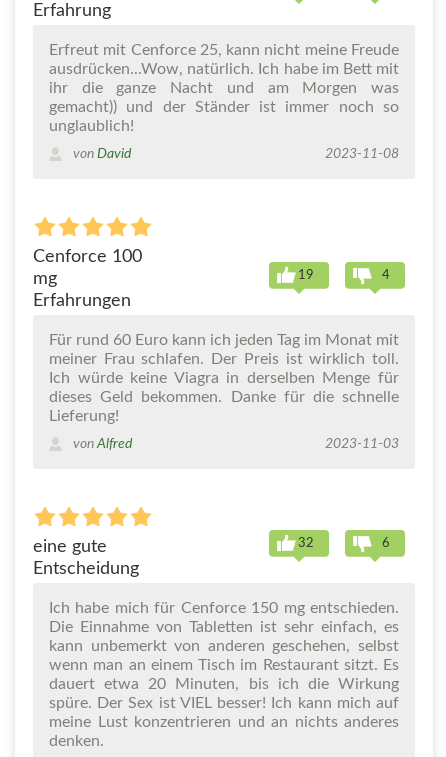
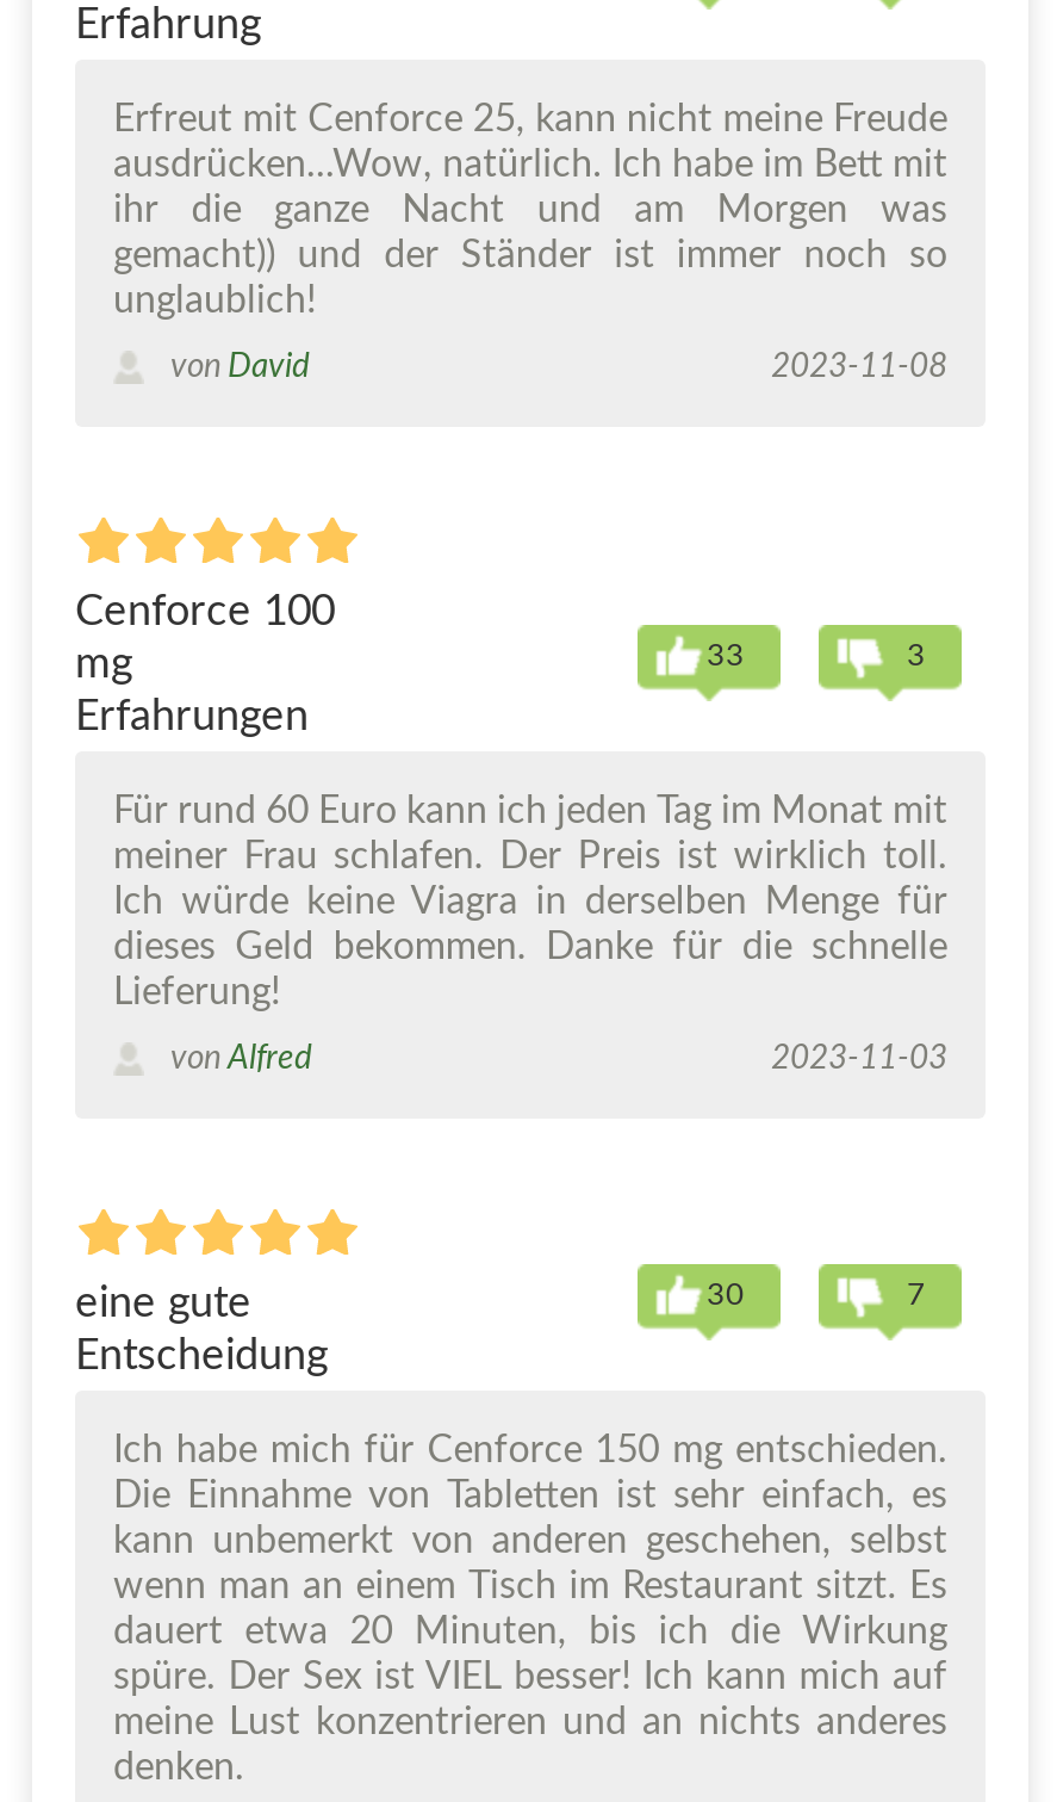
- 19
+ 33

- 4
+ 3

- 32
+ 30

- 6
+ 7
